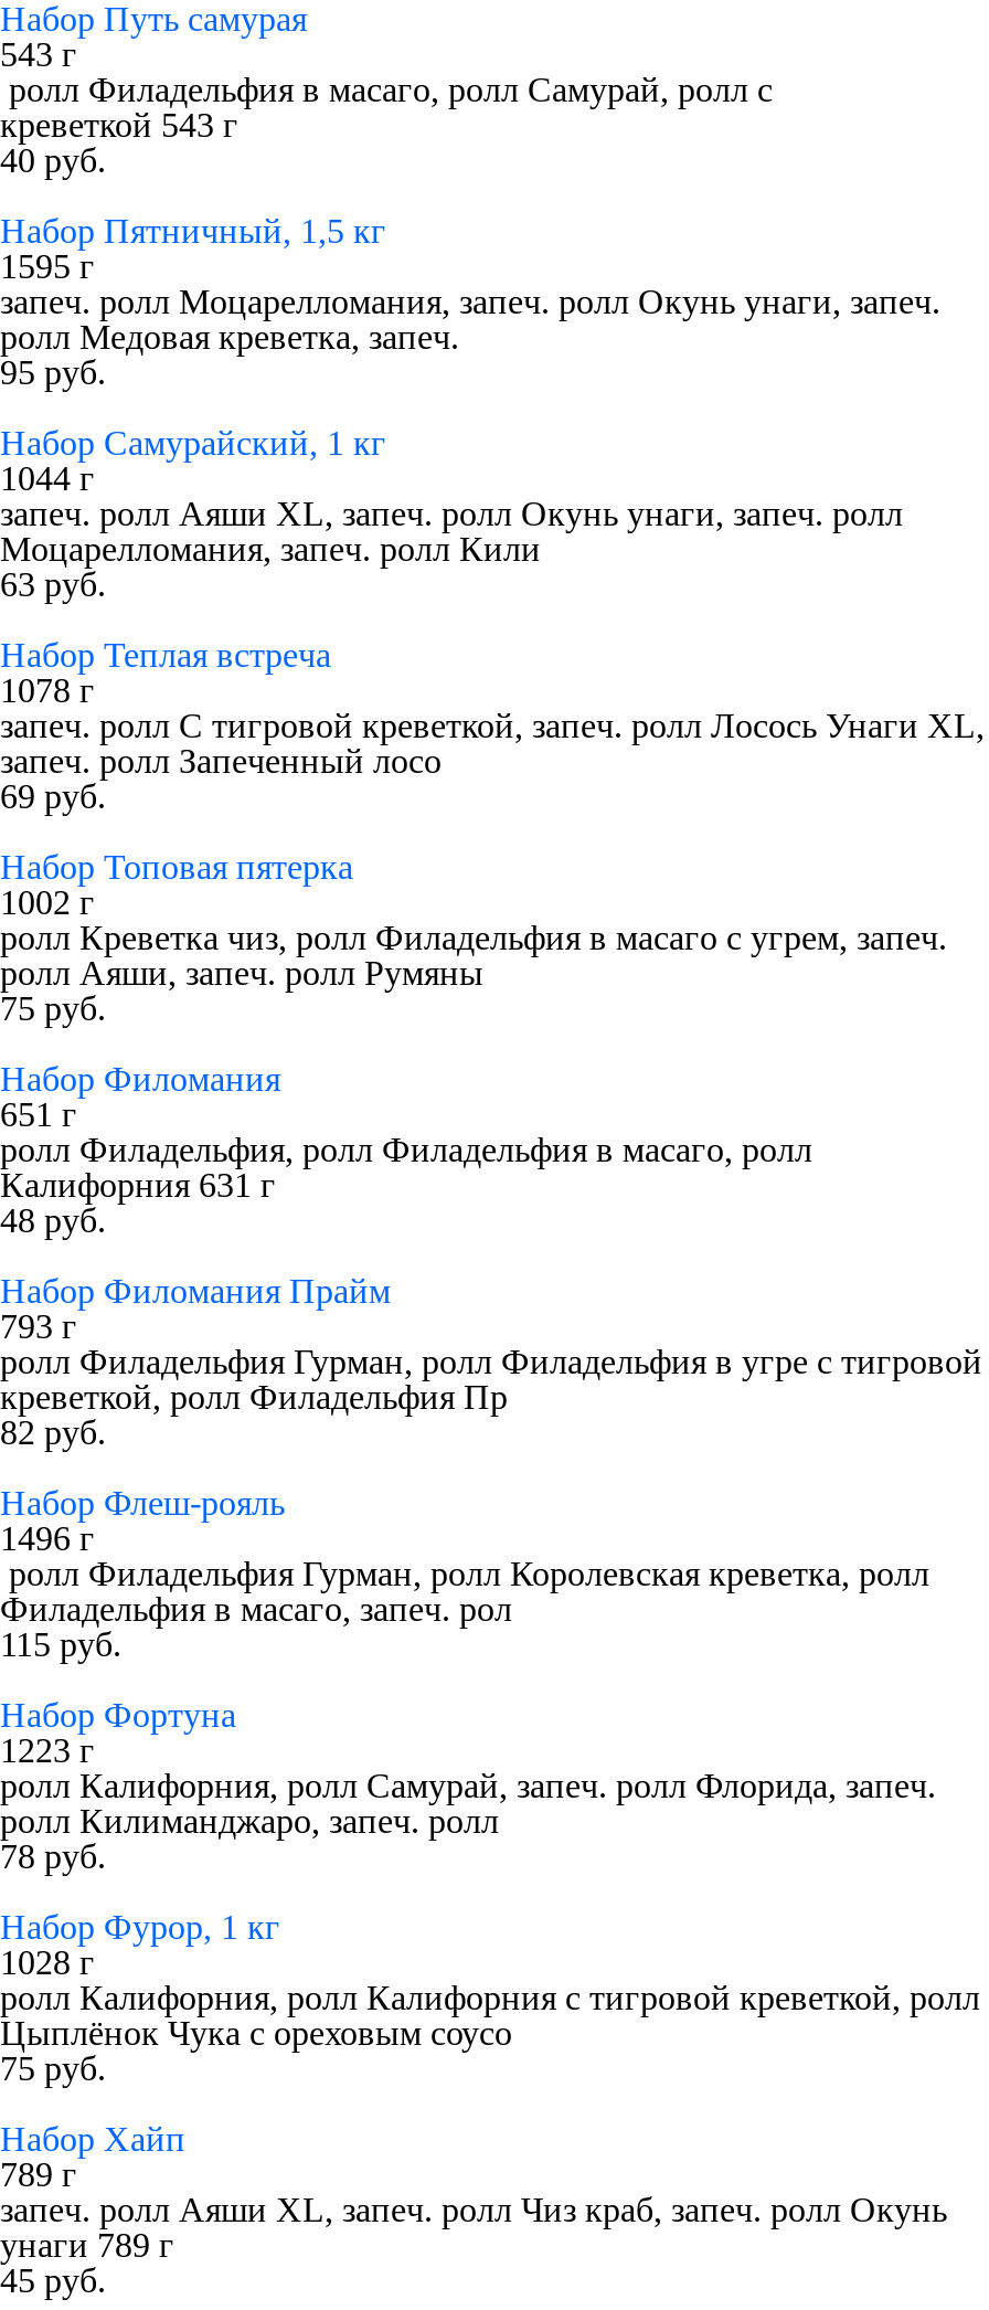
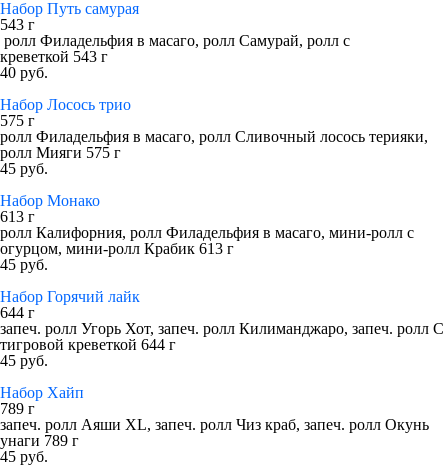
- Набор Пятничный, 1,5 кг
- 1595 г
- запеч. ролл Моцарелломания, запеч. ролл Окунь унаги, запеч.
- ролл Медовая креветка, запеч.
- 95 руб.
- Набор Самурайский, 1 кг
- 1044 г
- запеч. ролл Аяши XL, запеч. ролл Окунь унаги, запеч. ролл
- Моцарелломания, запеч. ролл Кили
- 63 руб.
- Набор Теплая встреча
- 1078 г
- запеч. ролл С тигровой креветкой, запеч. ролл Лосось Унаги XL,
- запеч. ролл Запеченный лосо
- 69 руб.
- Набор Топовая пятерка
- 1002 г
- ролл Креветка чиз, ролл Филадельфия в масаго с угрем, запеч.
- ролл Аяши, запеч. ролл Румяны
- 75 руб.
- Набор Филомания
- 651 г
- ролл Филадельфия, ролл Филадельфия в масаго, ролл
- Калифорния 631 г
- 48 руб.
- Набор Филомания Прайм
- 793 г
- ролл Филадельфия Гурман, ролл Филадельфия в угре с тигровой
- креветкой, ролл Филадельфия Пр
- 82 руб.
- Набор Флеш-рояль
- 1496 г
- ролл Филадельфия Гурман, ролл Королевская креветка, ролл
- Филадельфия в масаго, запеч. рол
- 115 руб.
- Набор Фортуна
- 1223 г
- ролл Калифорния, ролл Самурай, запеч. ролл Флорида, запеч.
- ролл Килиманджаро, запеч. ролл
- 78 руб.
- Набор Фурор, 1 кг
- 1028 г
- ролл Калифорния, ролл Калифорния с тигровой креветкой, ролл
- Цыплёнок Чука с ореховым соусо
- 75 руб.
+ Набор Лосось трио
+ 575 г
+ ролл Филадельфия в масаго, ролл Сливочный лосось терияки,
+ ролл Мияги 575 г
+ 45 руб.
+ Набор Монако
+ 613 г
+ ролл Калифорния, ролл Филадельфия в масаго, мини-ролл с
+ огурцом, мини-ролл Крабик 613 г
+ 45 руб.
+ Набор Горячий лайк
+ 644 г
+ запеч. ролл Угорь Хот, запеч. ролл Килиманджаро, запеч. ролл С
+ тигровой креветкой 644 г
+ 45 руб.
